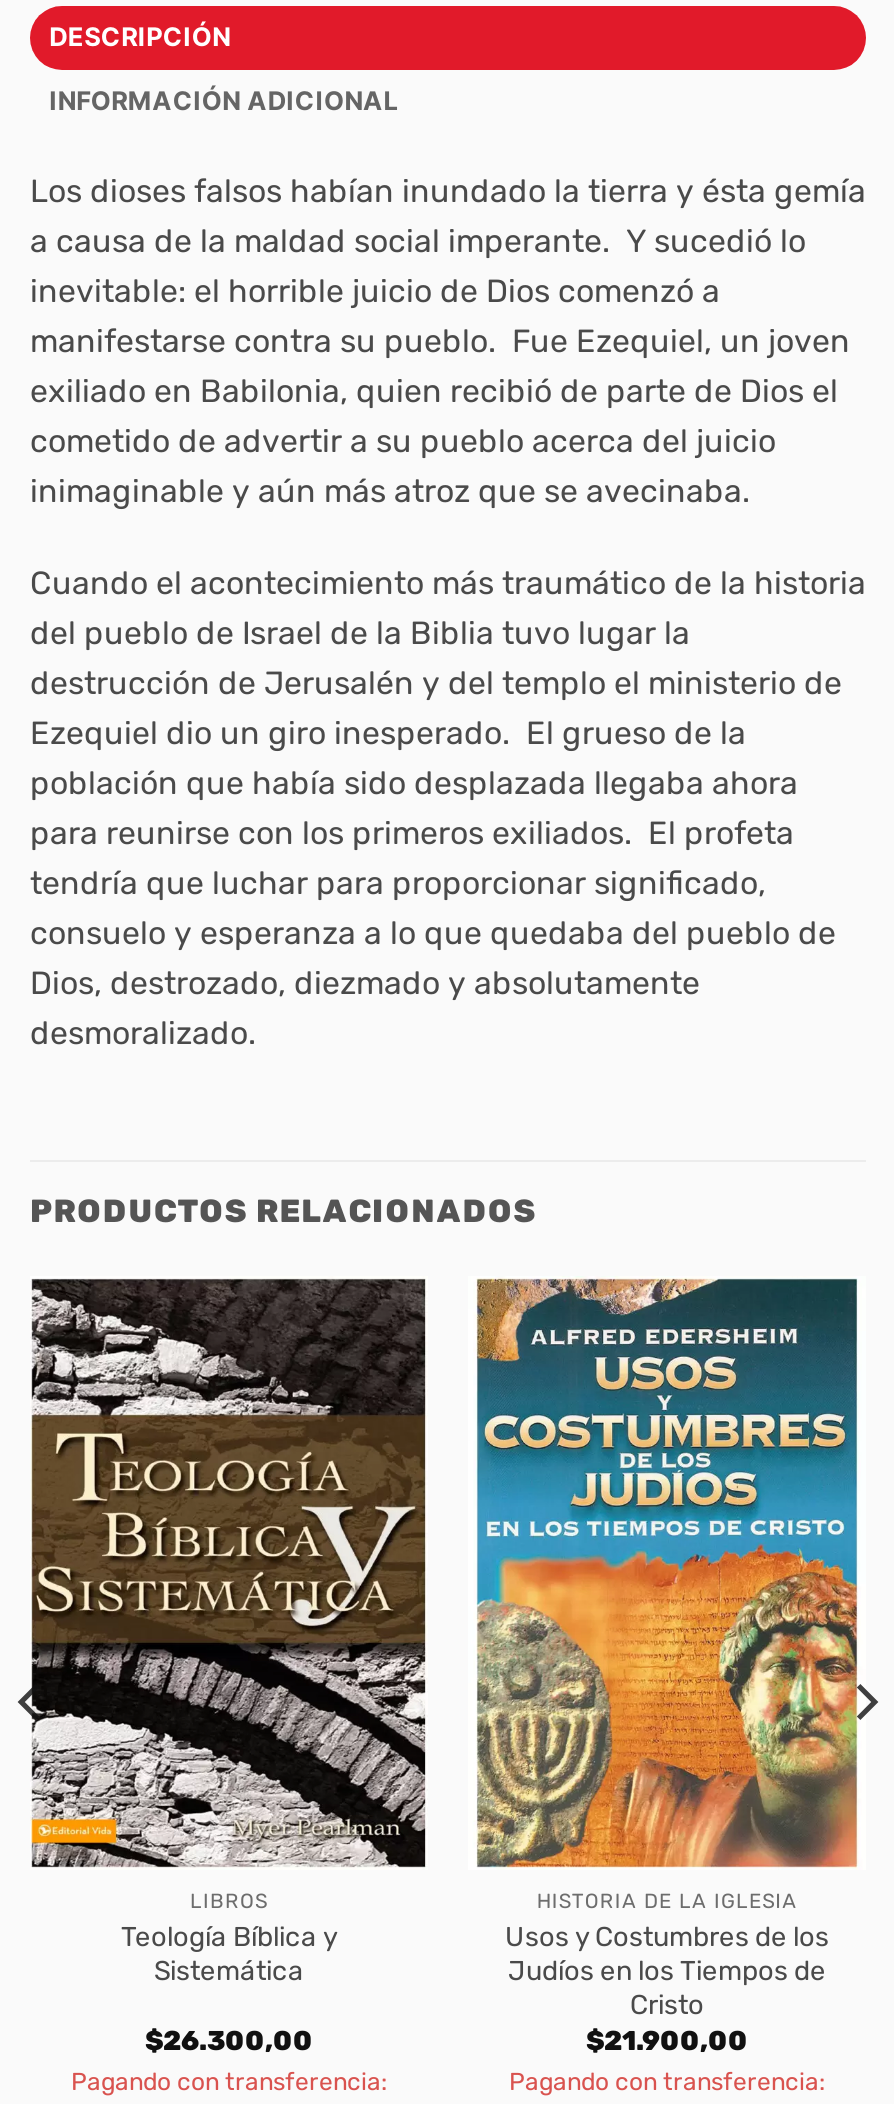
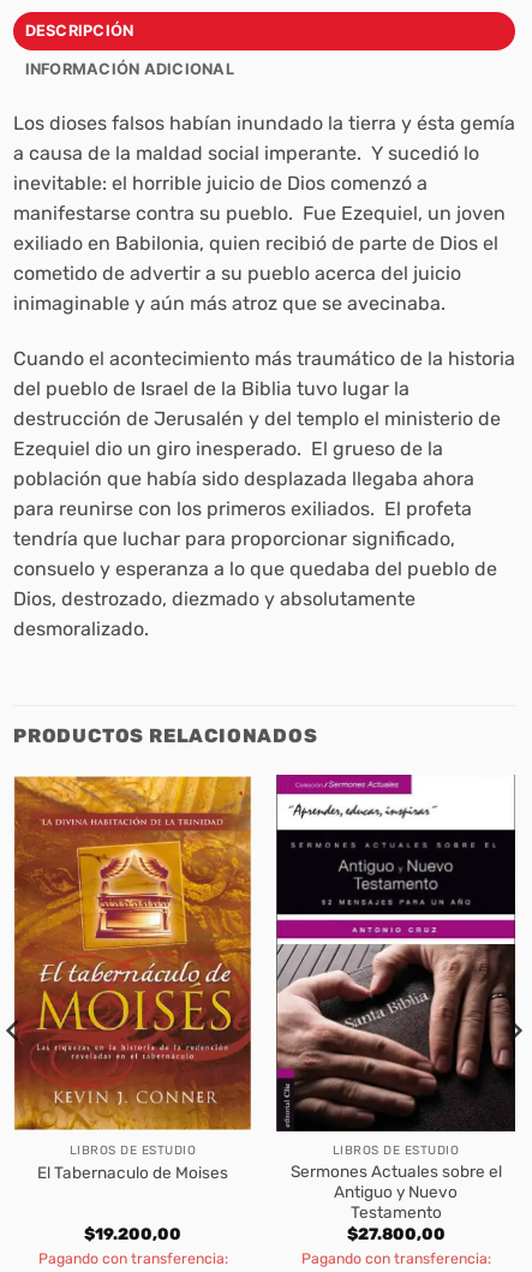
- [image]
- LIBROS
- Teología Bíblica y
- Sistemática
+ [image]
+ LIBROS DE ESTUDIO
+ El Tabernaculo de Moises

- [image]
- HISTORIA DE LA IGLESIA
- Usos y Costumbres de los
- Judíos en los Tiempos de
- Cristo
- $21.900,00
+ [image]
+ LIBROS DE ESTUDIO
+ Sermones Actuales sobre el
+ Antiguo y Nuevo
+ Testamento
+ $27.800,00

- $26.300,00
+ $19.200,00
